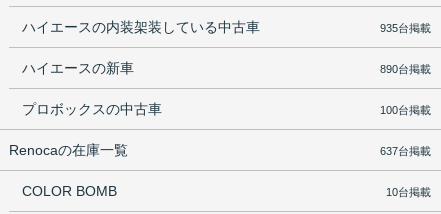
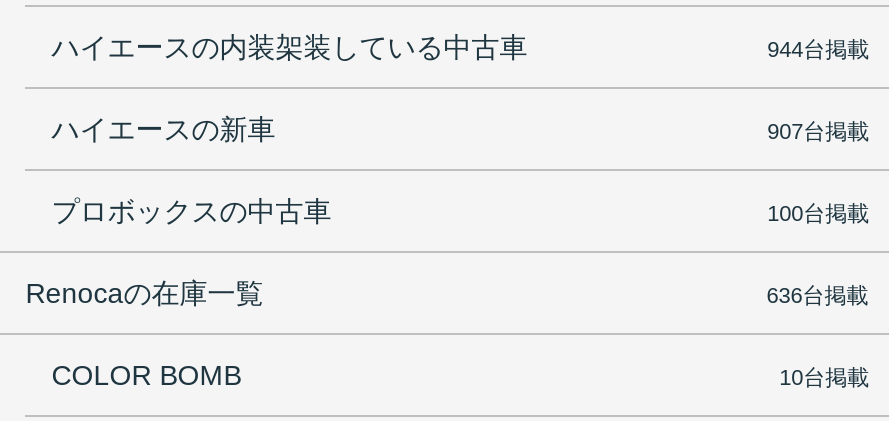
- 935台掲載
+ 944台掲載

- 890台掲載
+ 907台掲載

- 637台掲載
+ 636台掲載
